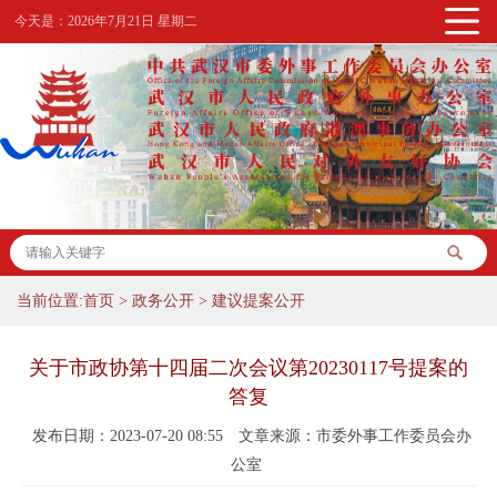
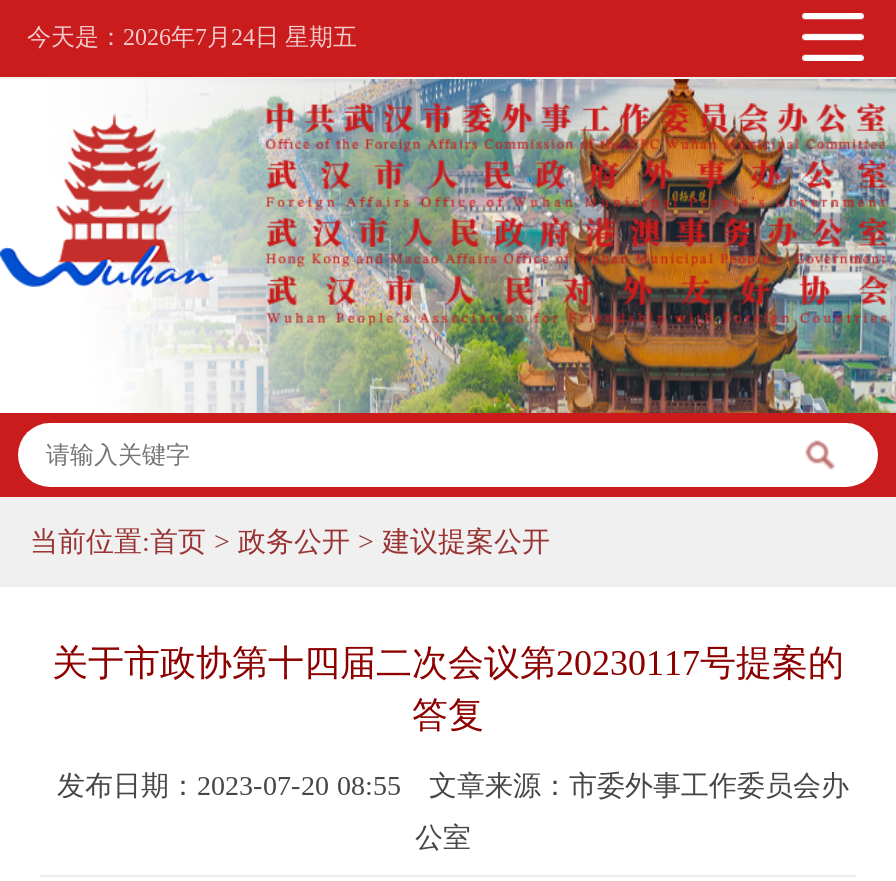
- 今天是：2026年7月21日 星期二
+ 今天是：2026年7月24日 星期五
